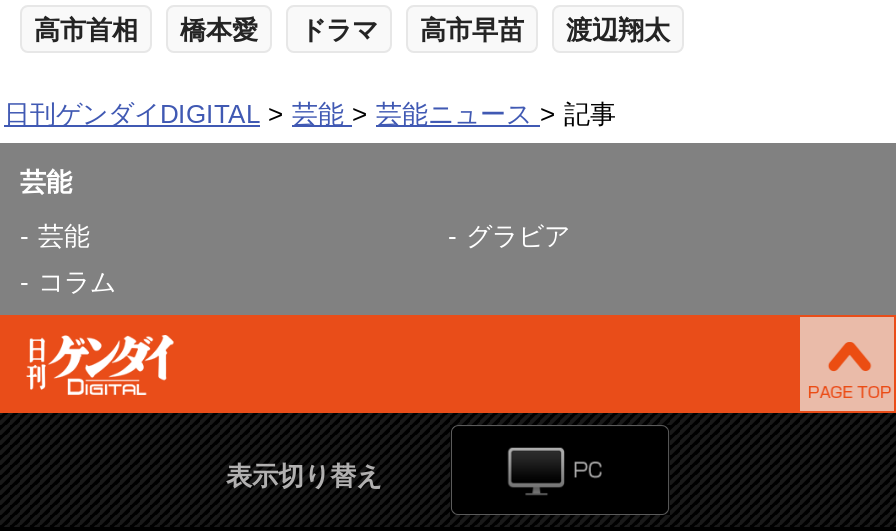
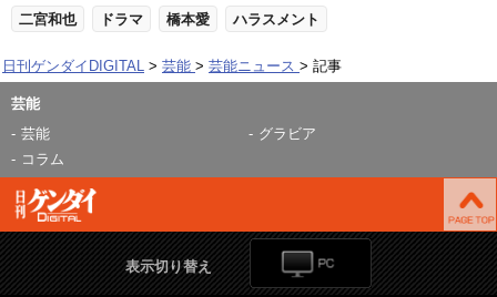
- 高市首相
- 橋本愛
+ 二宮和也

- 高市早苗
- 渡辺翔太
+ 橋本愛
+ ハラスメント
